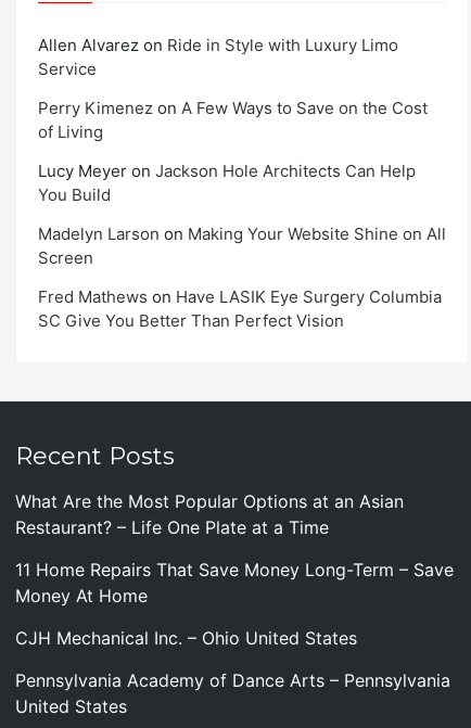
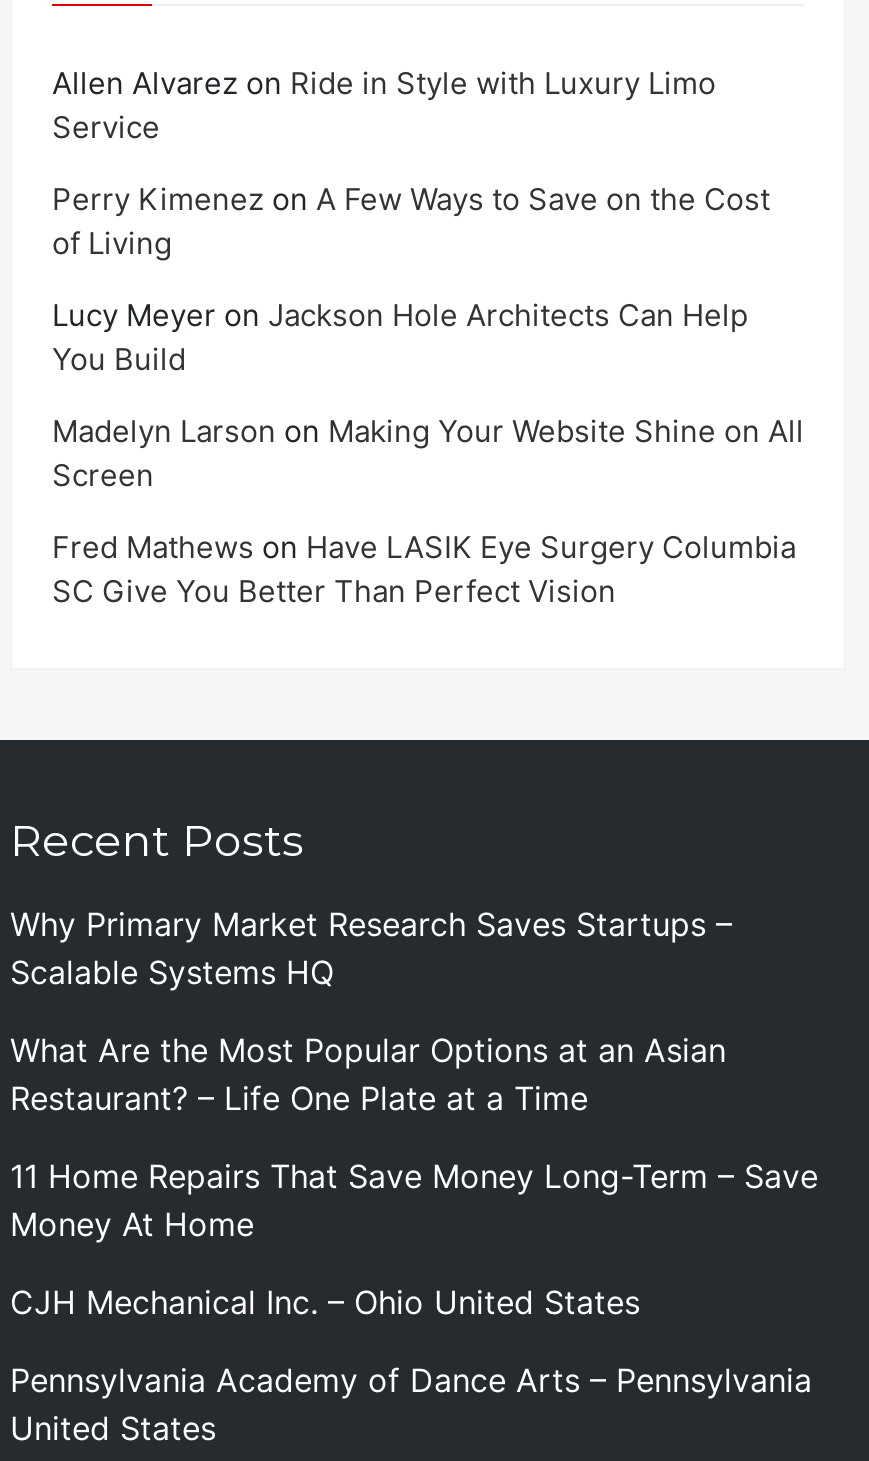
+ Why Primary Market Research Saves Startups –
+ Scalable Systems HQ
